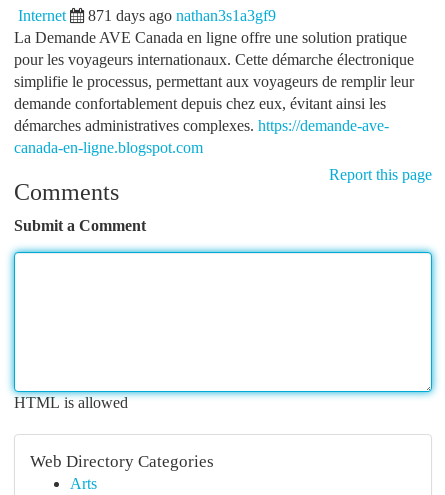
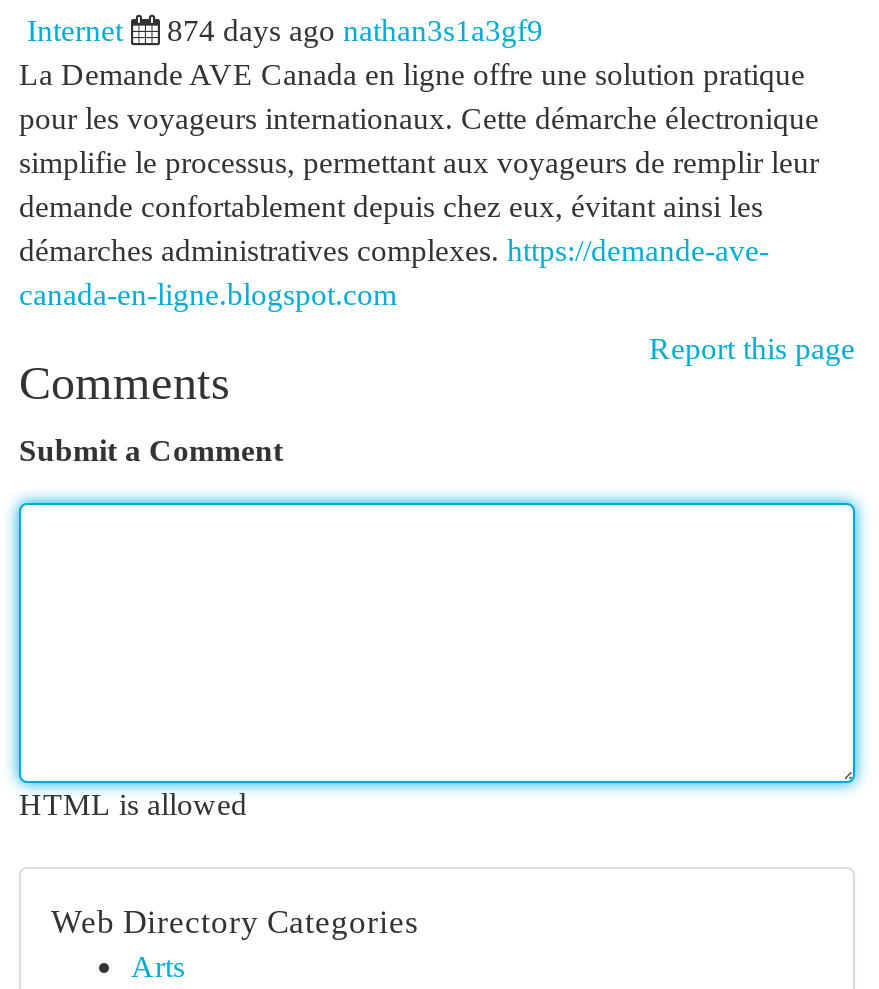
- 871 days ago nathan3s1a3gf9
+ 874 days ago nathan3s1a3gf9
